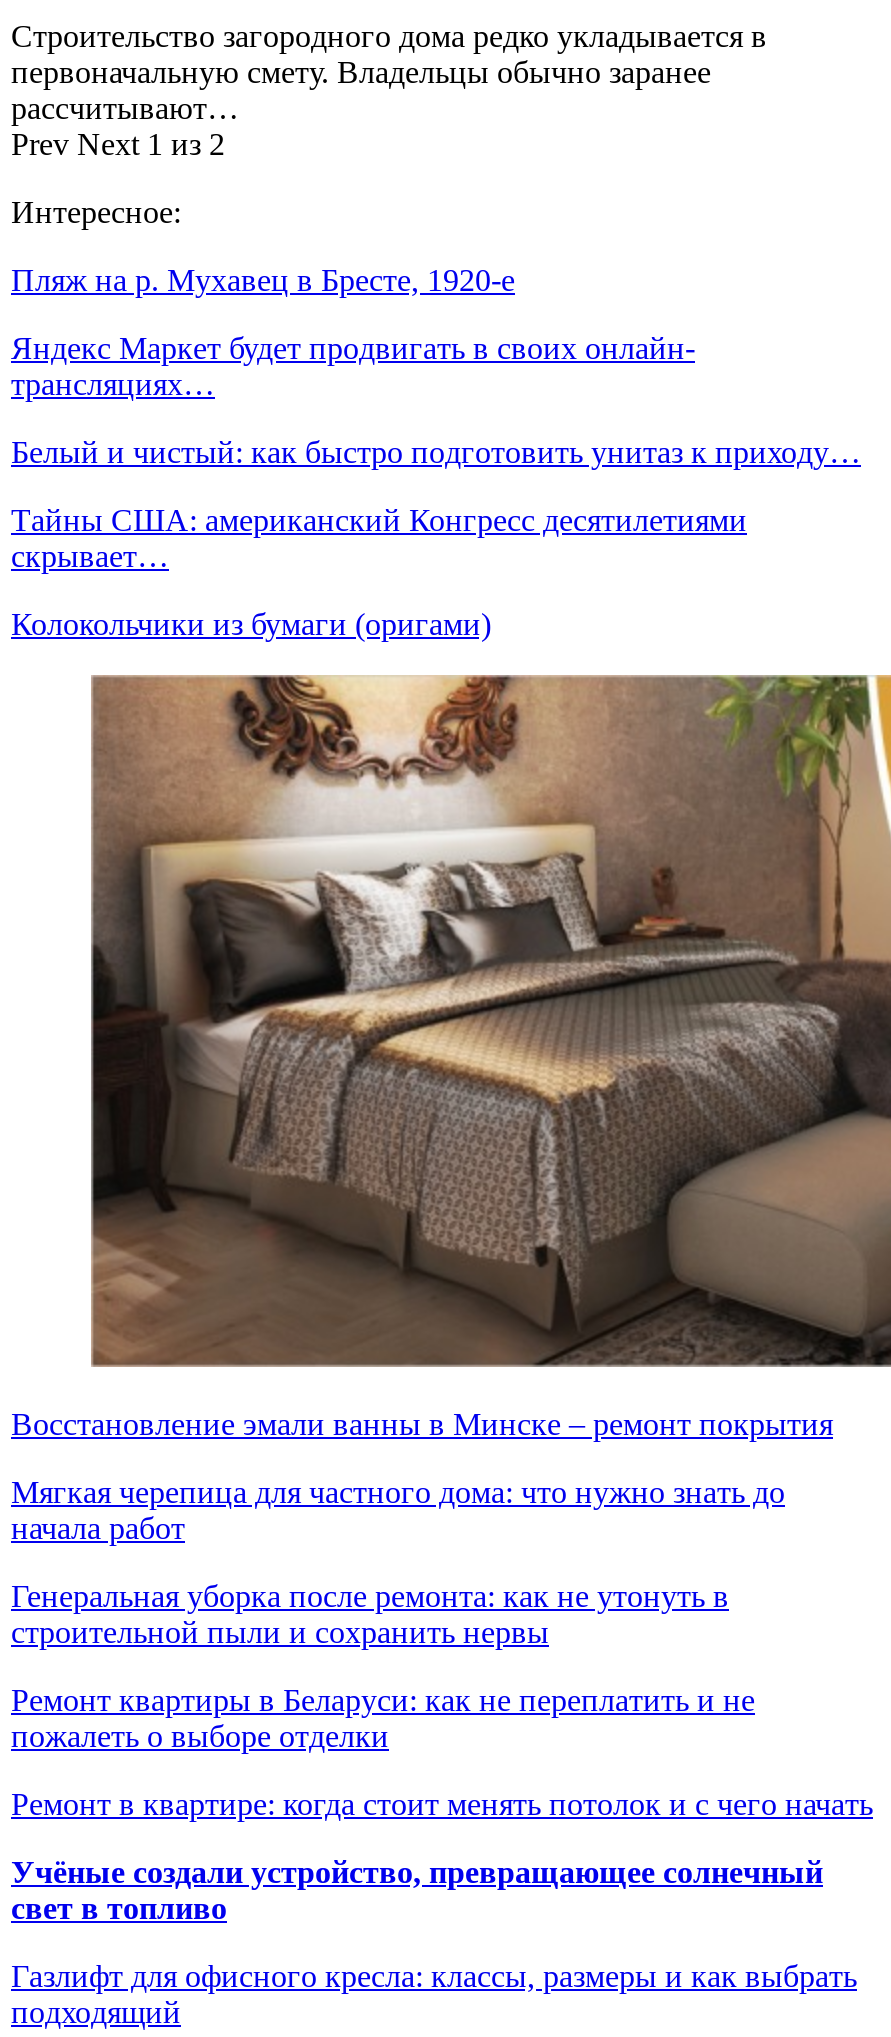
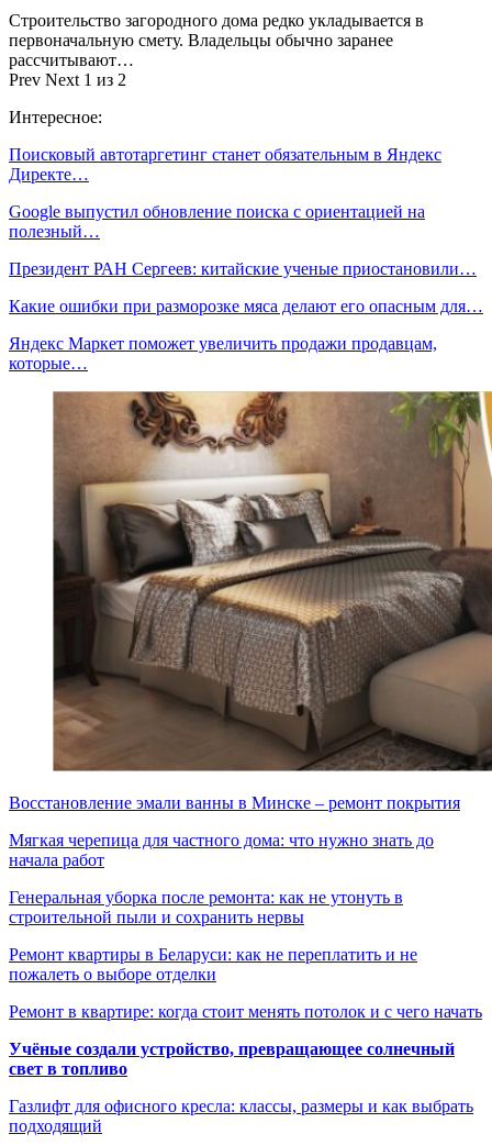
- Пляж на р. Мухавец в Бресте, 1920-е
+ Поисковый автотаргетинг станет обязательным в Яндекс
+ Директе…

- Яндекс Маркет будет продвигать в своих онлайн-
- трансляциях…
+ Google выпустил обновление поиска с ориентацией на
+ полезный…

- Белый и чистый: как быстро подготовить унитаз к приходу…
+ Президент РАН Сергеев: китайские ученые приостановили…

- Тайны США: американский Конгресс десятилетиями
- скрывает…
+ Какие ошибки при разморозке мяса делают его опасным для…

- Колокольчики из бумаги (оригами)
+ Яндекс Маркет поможет увеличить продажи продавцам,
+ которые…
